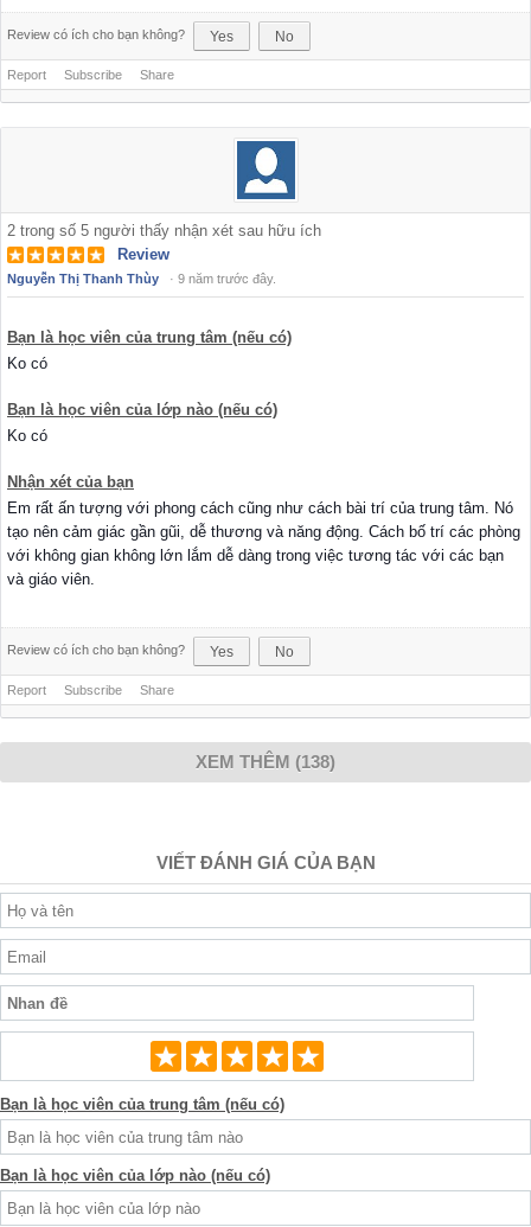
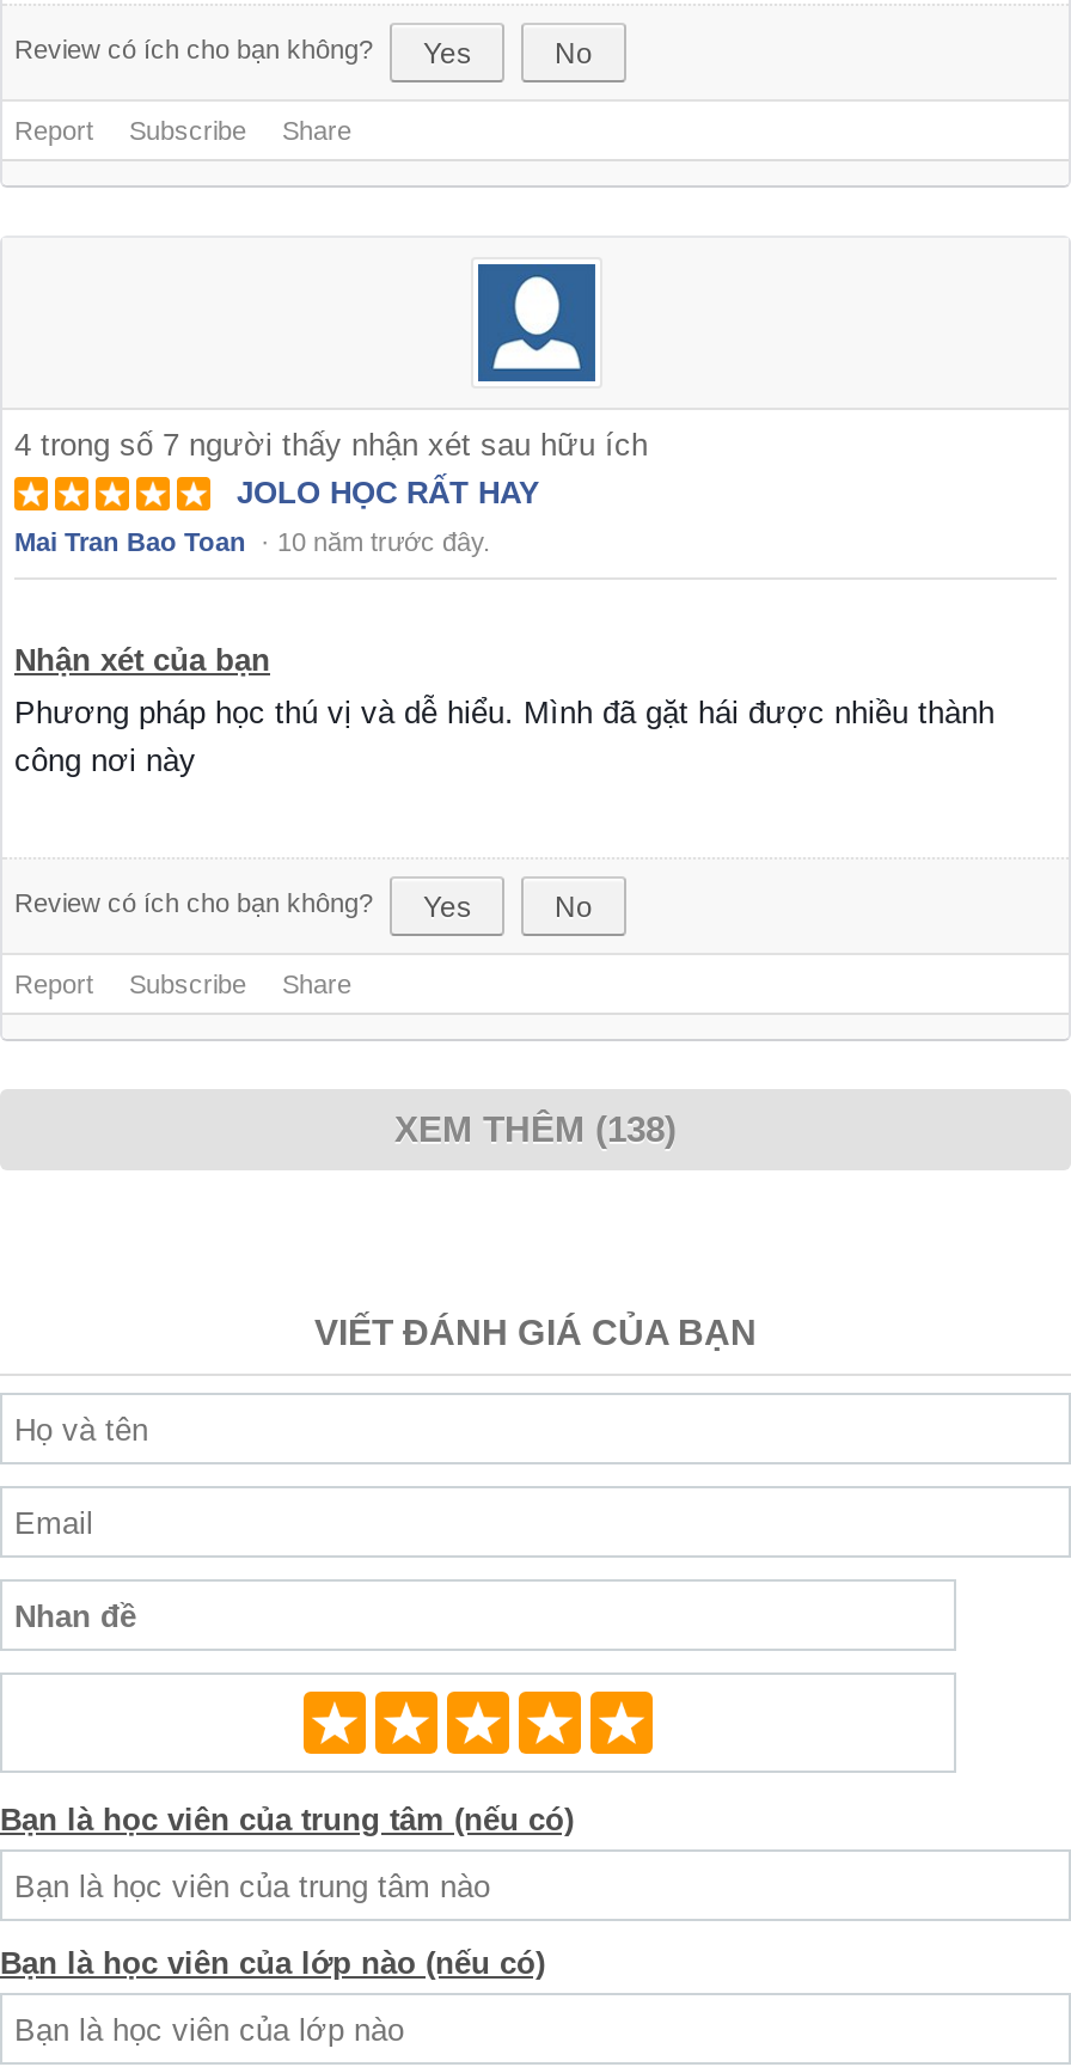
- 2 trong số 5 người thấy nhận xét sau hữu ích
- Review
- Nguyễn Thị Thanh Thùy · 9 năm trước đây.
- Bạn là học viên của trung tâm (nếu có)
- Ko có
- Bạn là học viên của lớp nào (nếu có)
- Ko có
+ 4 trong số 7 người thấy nhận xét sau hữu ích
+ JOLO HỌC RẤT HAY
+ Mai Tran Bao Toan · 10 năm trước đây.

- Em rất ấn tượng với phong cách cũng như cách bài trí của trung tâm. Nó
- tạo nên cảm giác gần gũi, dễ thương và năng động. Cách bố trí các phòng
- với không gian không lớn lắm dễ dàng trong việc tương tác với các bạn
- và giáo viên.
+ Phương pháp học thú vị và dễ hiểu. Mình đã gặt hái được nhiều thành
+ công nơi này
